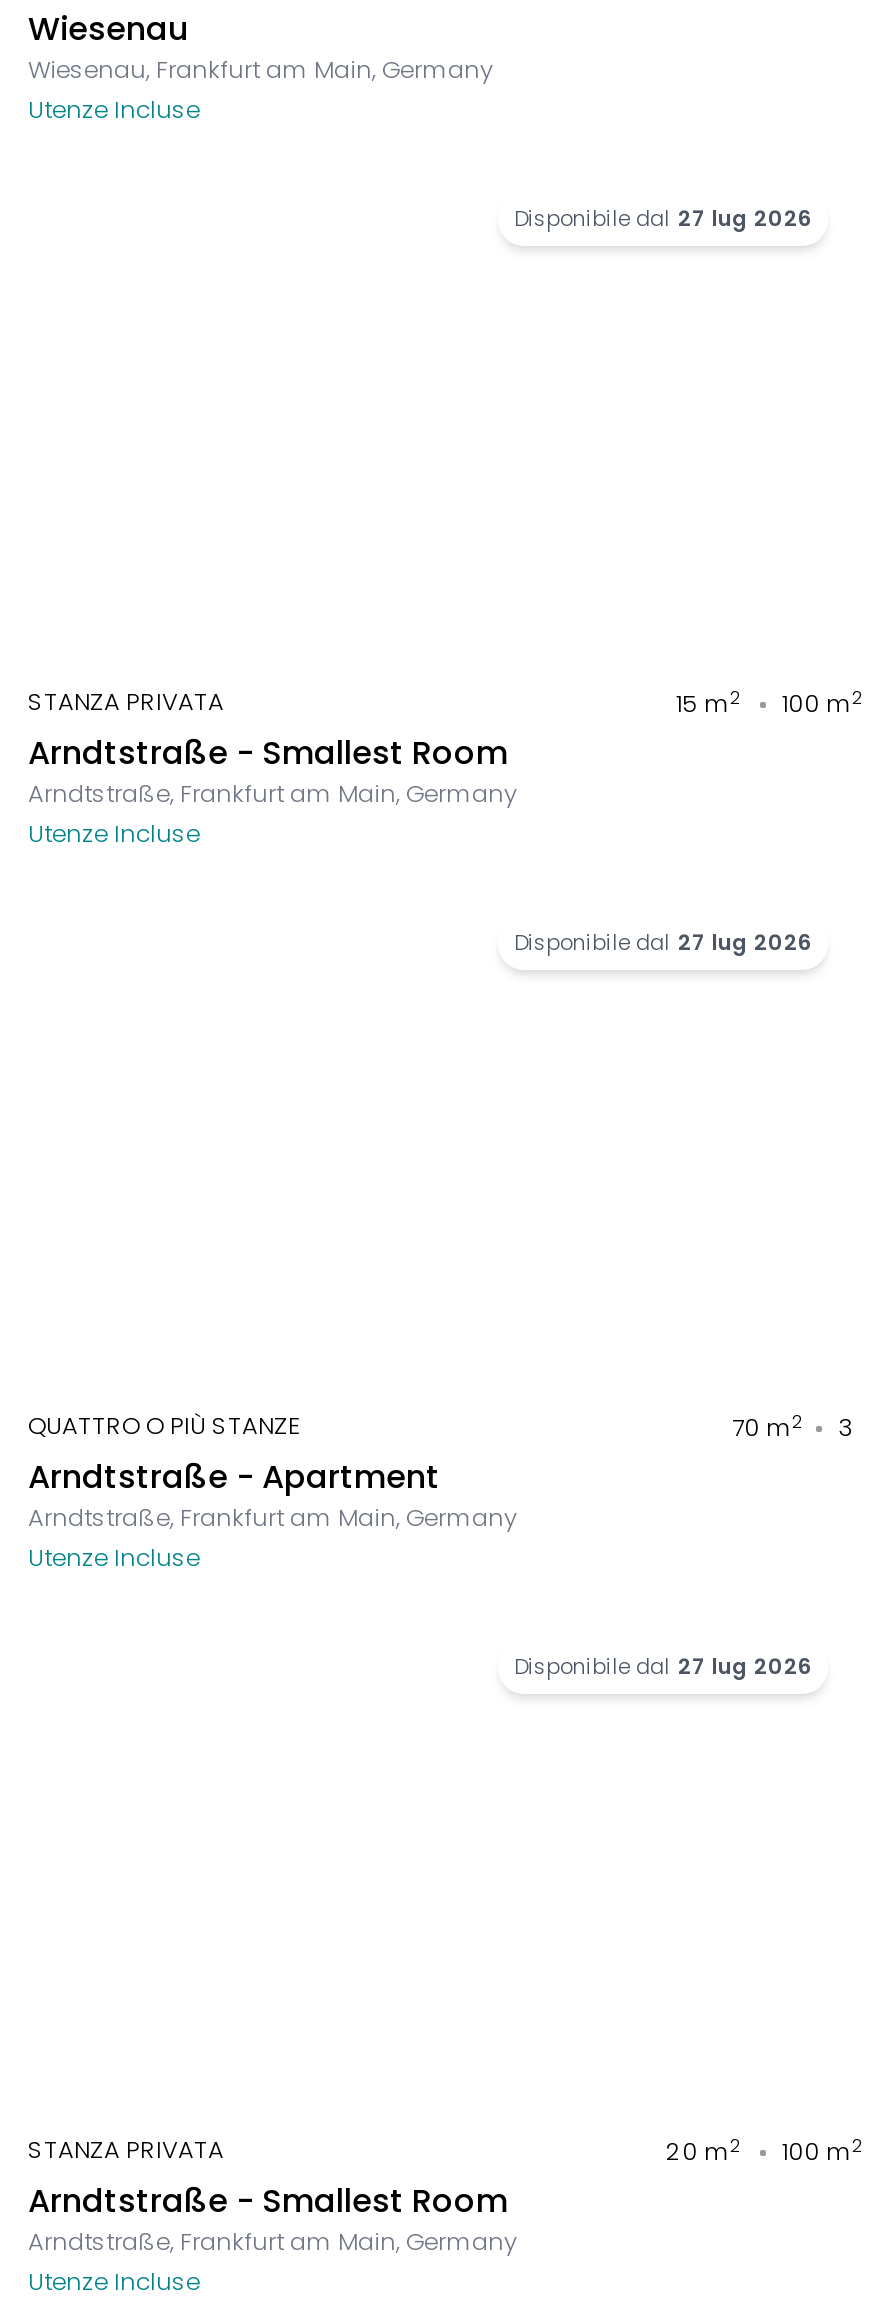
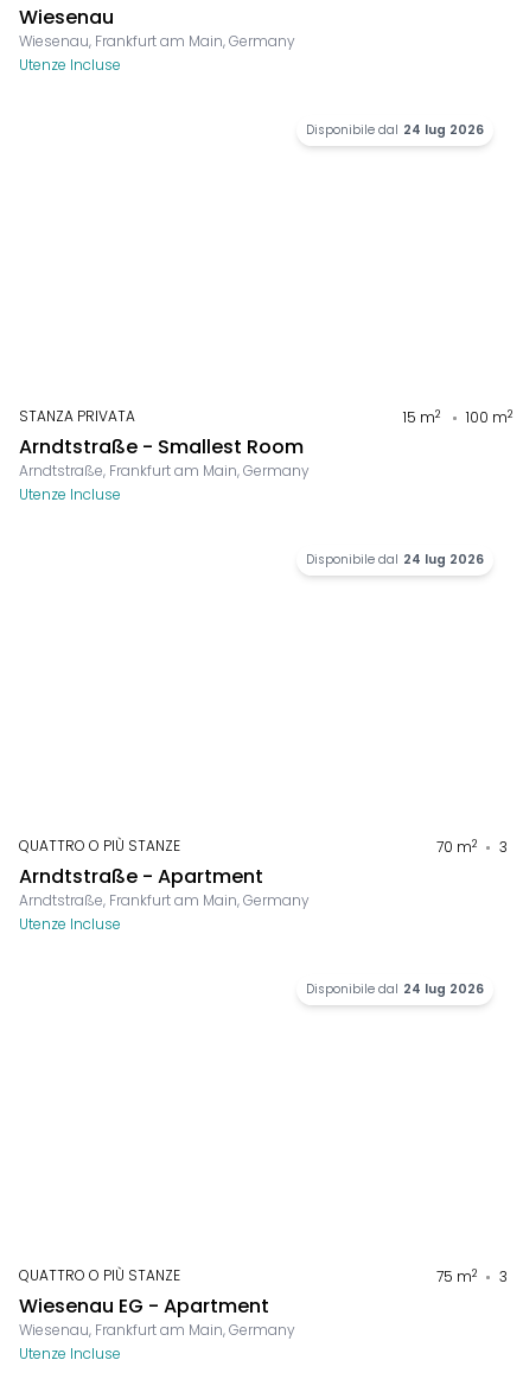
- Disponibile dal 27 lug 2026
+ Disponibile dal 24 lug 2026

- Disponibile dal 27 lug 2026
+ Disponibile dal 24 lug 2026

- Disponibile dal 27 lug 2026
+ Disponibile dal 24 lug 2026

- STANZA PRIVATA
- 20 m2
- 100 m2
- Arndtstraße - Smallest Room
- Arndtstraße, Frankfurt am Main, Germany
+ QUATTRO O PIÙ STANZE
+ 75 m2
+ 3
+ Wiesenau EG - Apartment
+ Wiesenau, Frankfurt am Main, Germany
